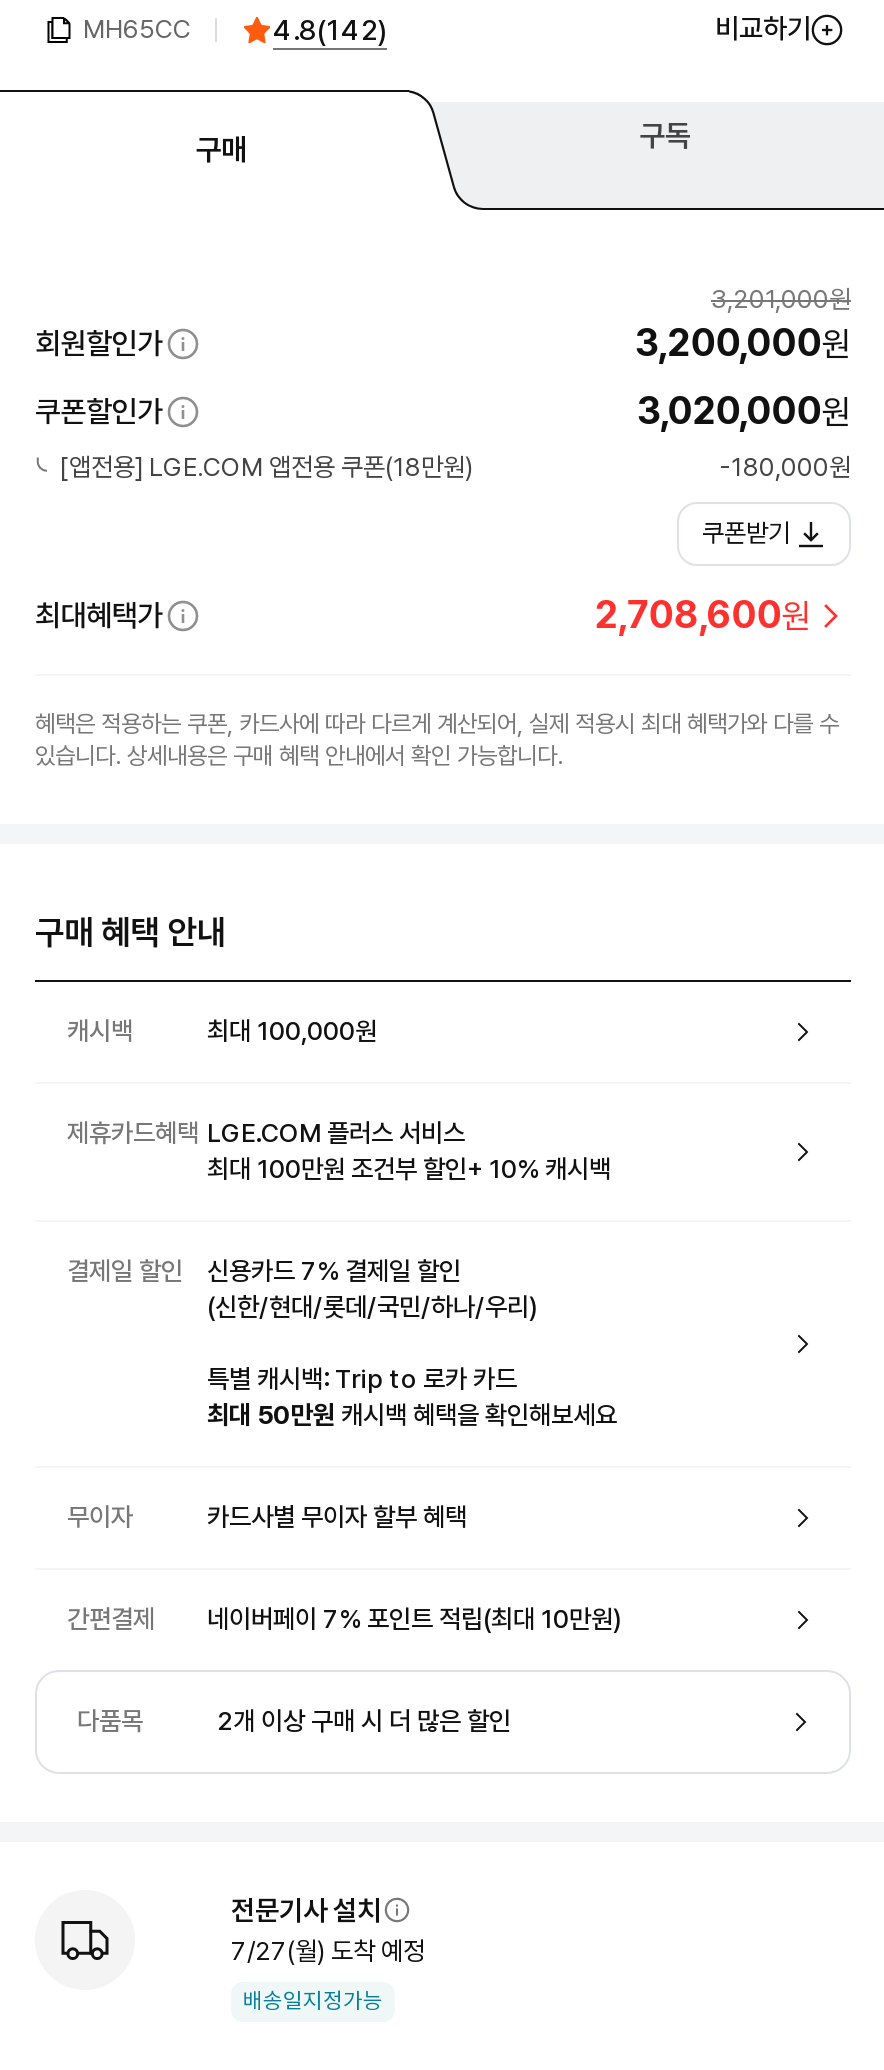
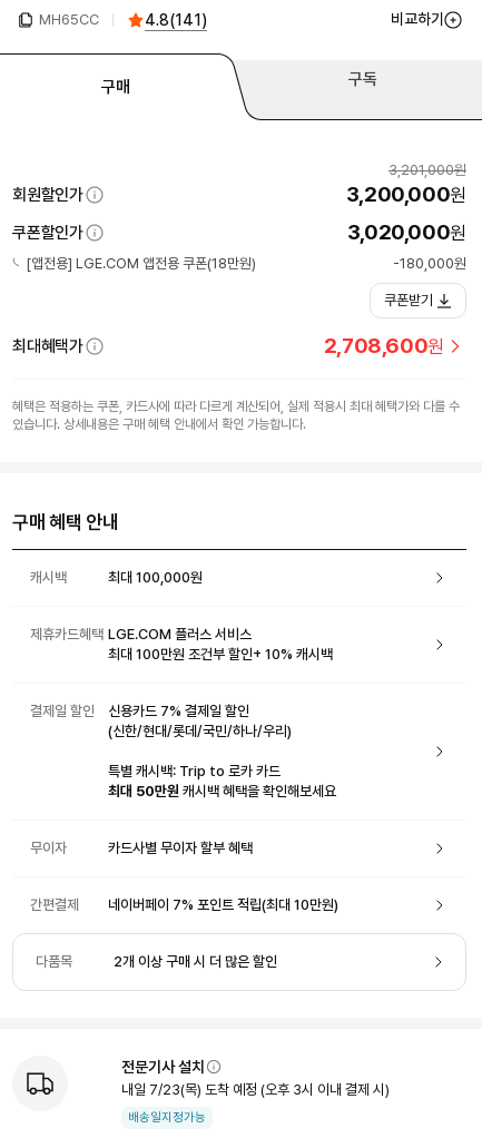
- 4.8(142)
+ 4.8(141)

- 7/27(월) 도착 예정
+ 내일 7/23(목) 도착 예정 (오후 3시 이내 결제 시)
